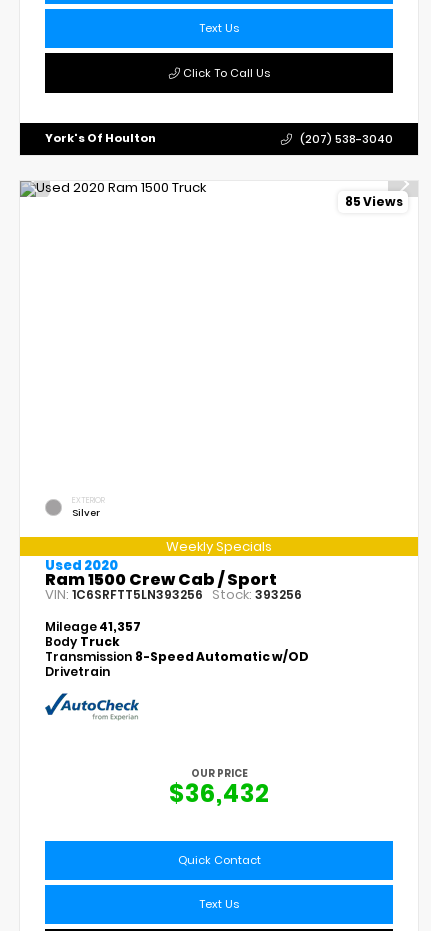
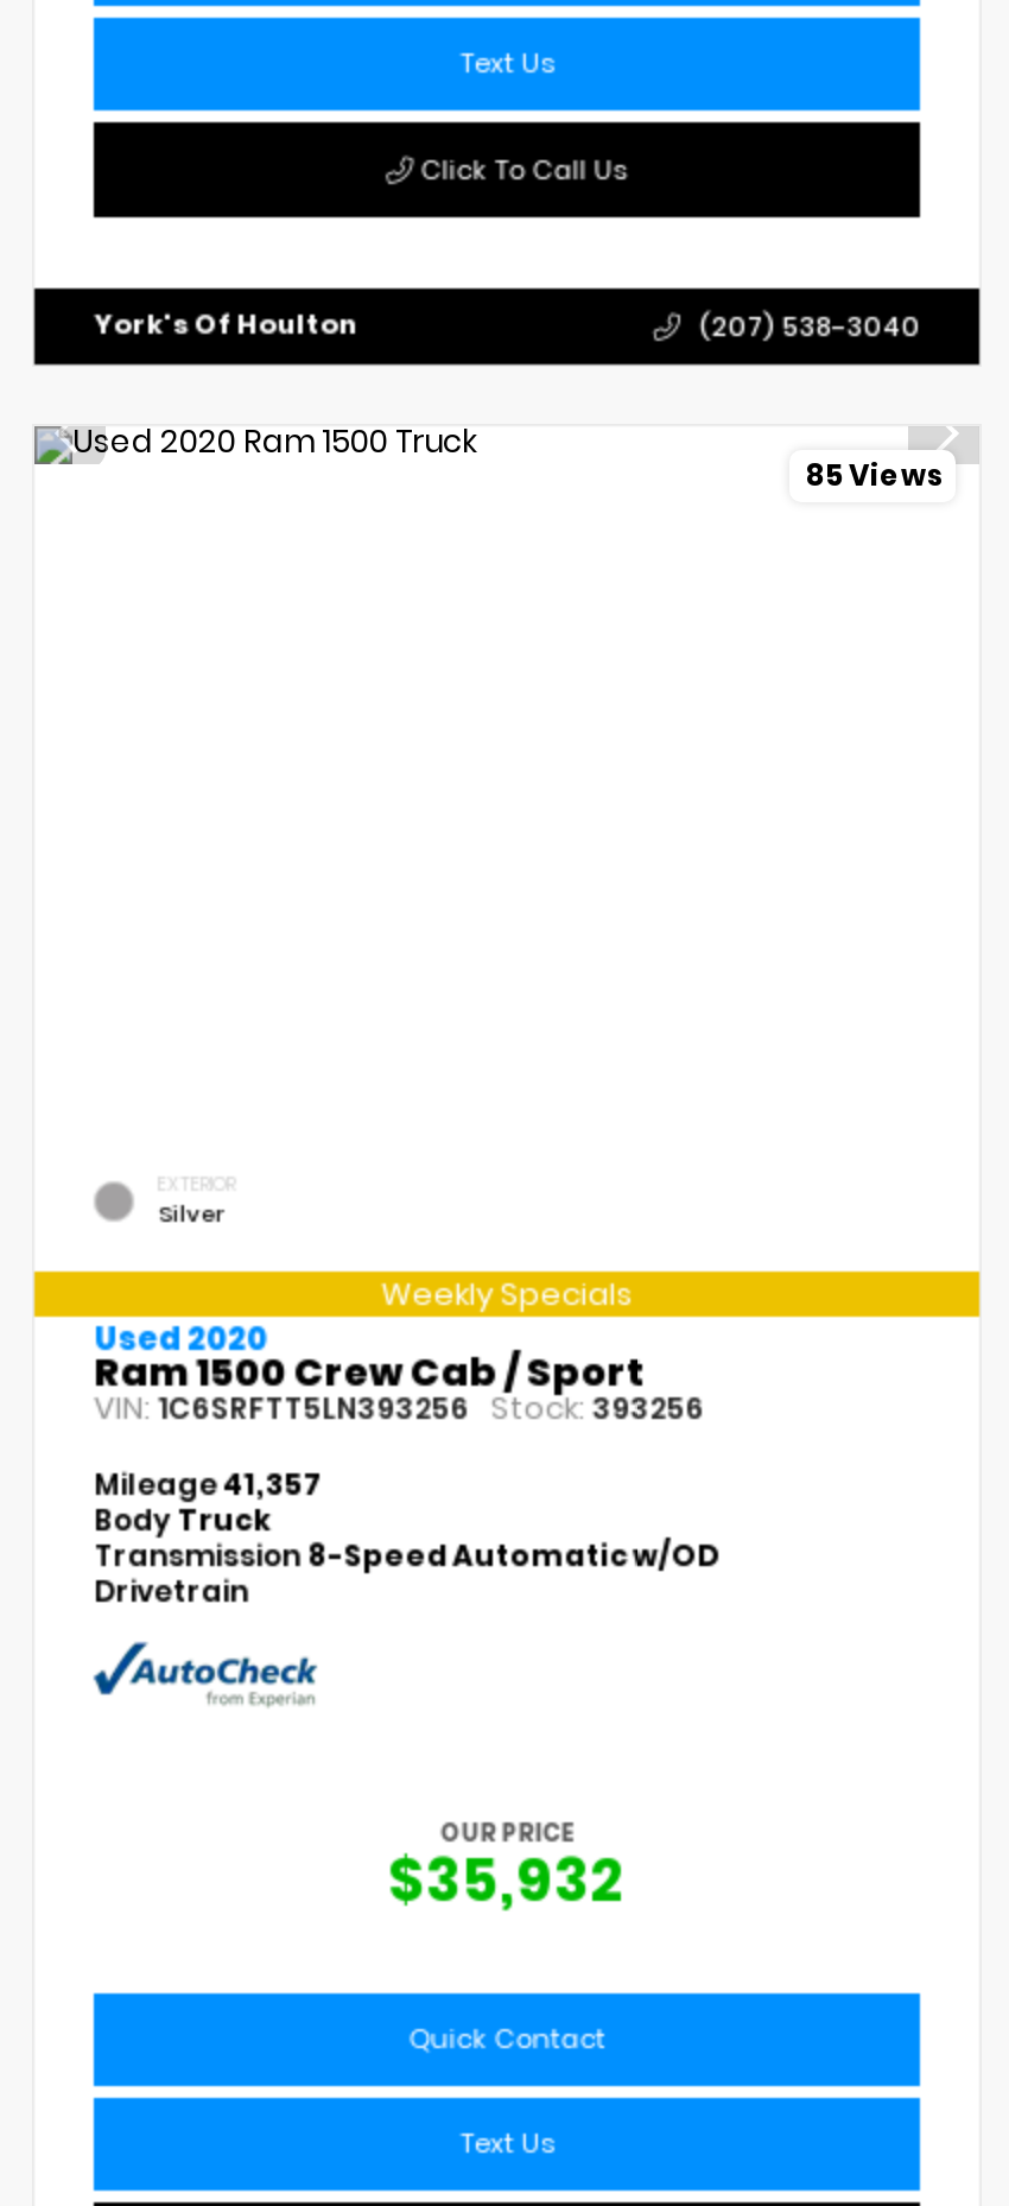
- $36,432
+ $35,932
